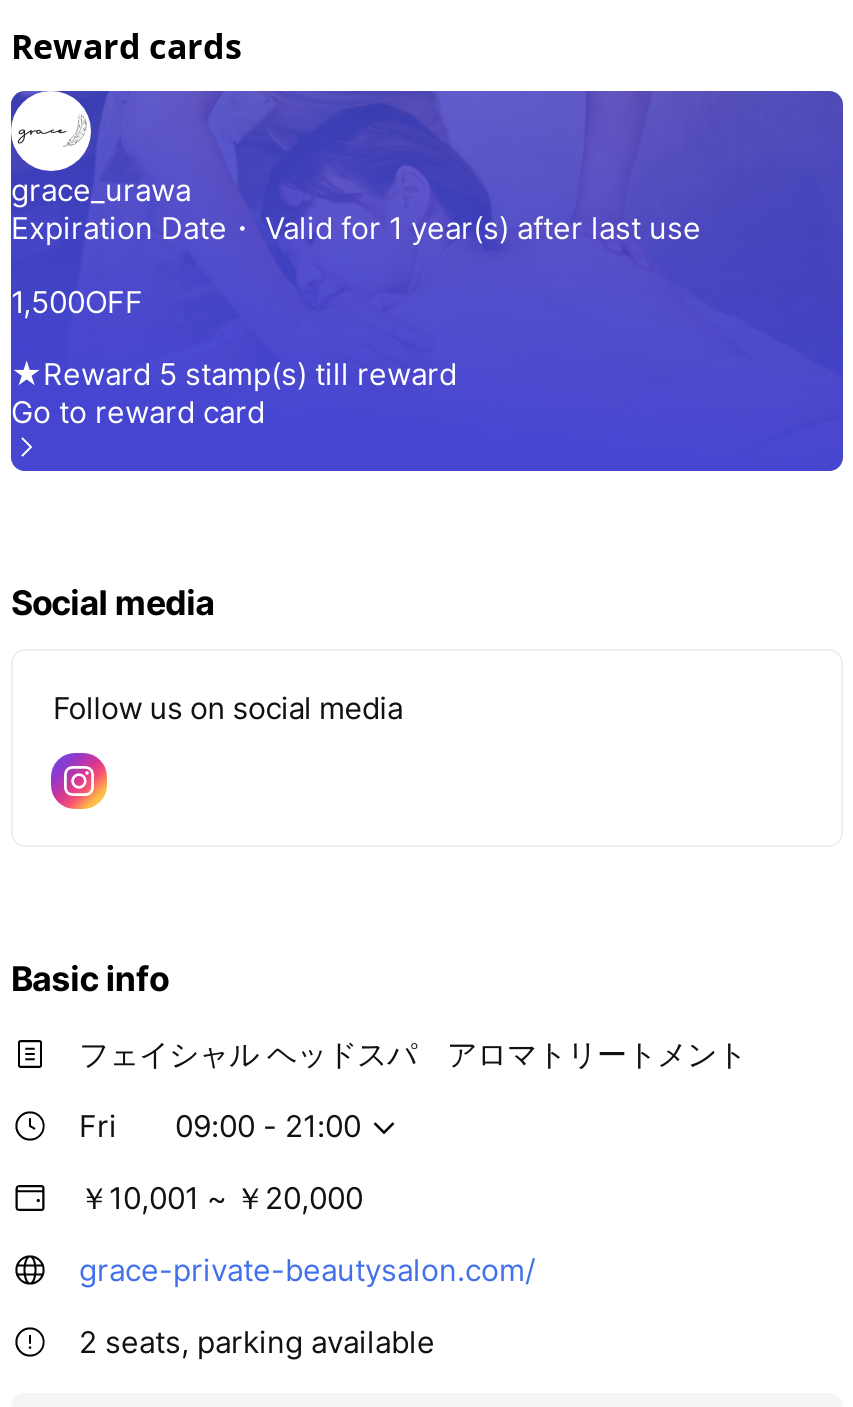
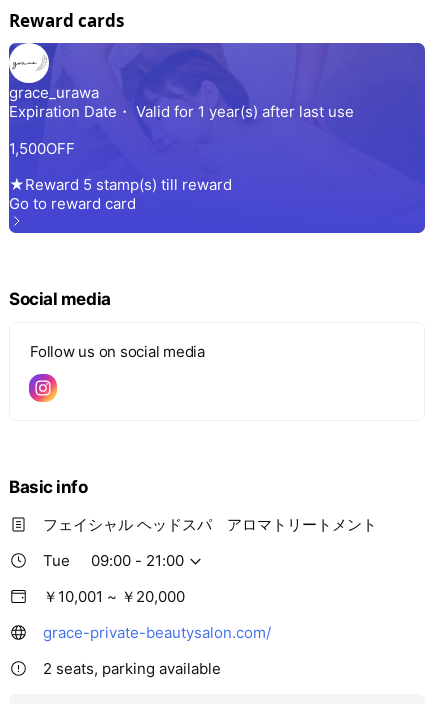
- Fri
+ Tue
